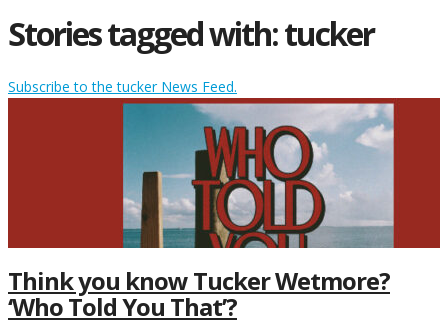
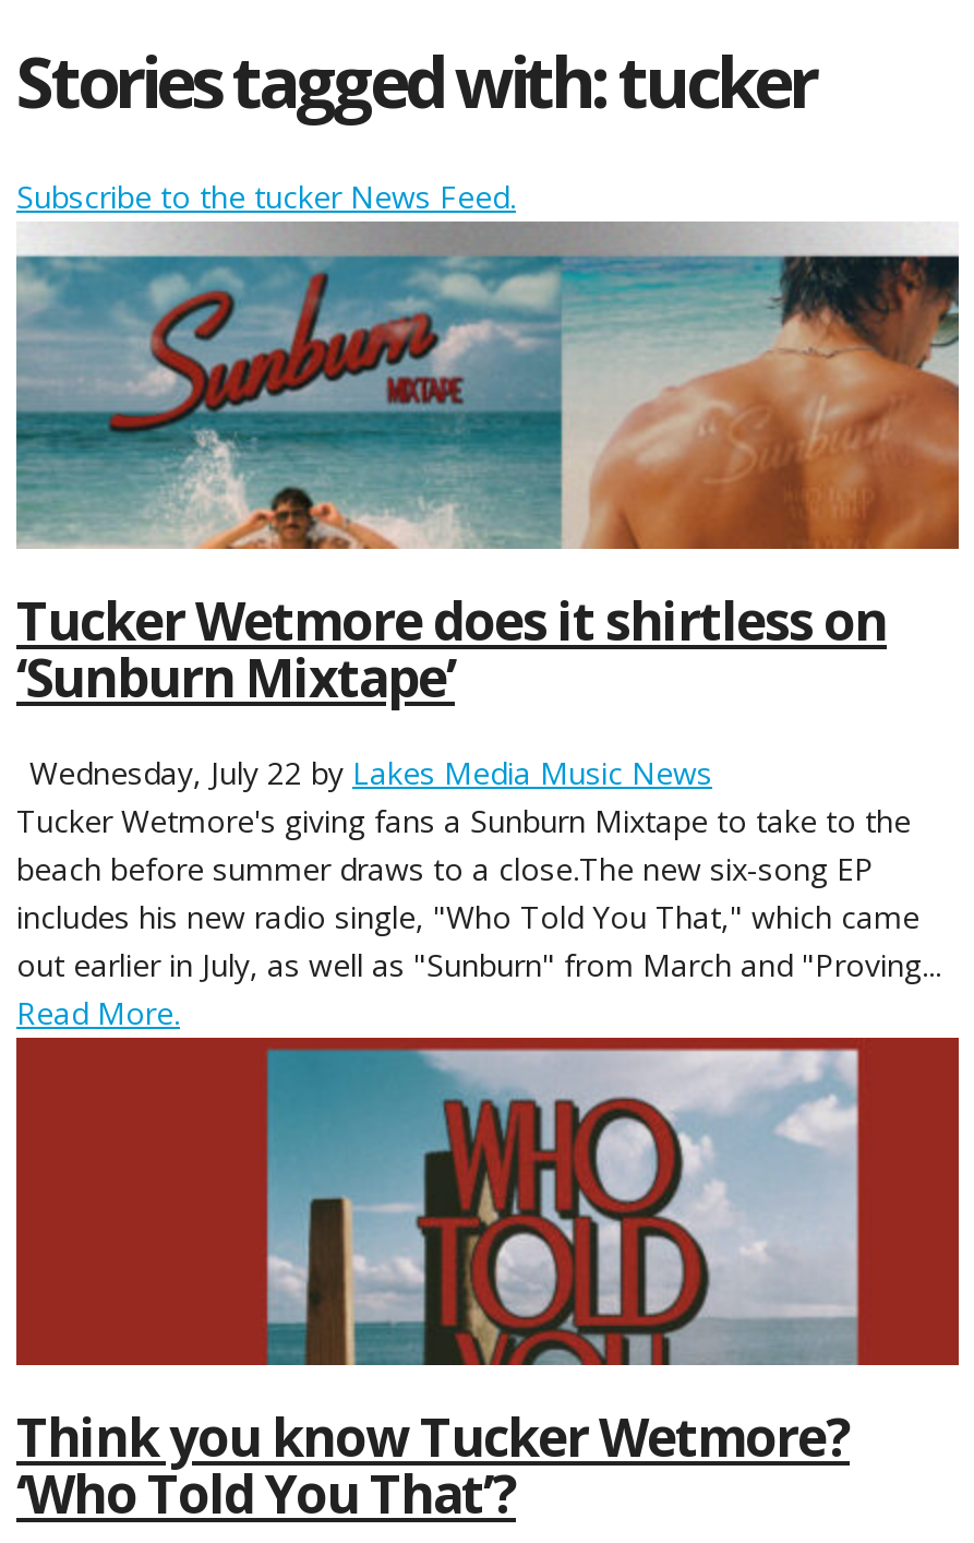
+ [image]
+ Tucker Wetmore does it shirtless on
+ ‘Sunburn Mixtape’
+ Wednesday, July 22 by Lakes Media Music News
+ Tucker Wetmore's giving fans a Sunburn Mixtape to take to the
+ beach before summer draws to a close.The new six-song EP
+ includes his new radio single, "Who Told You That," which came
+ out earlier in July, as well as "Sunburn" from March and "Proving...
+ Read More.
